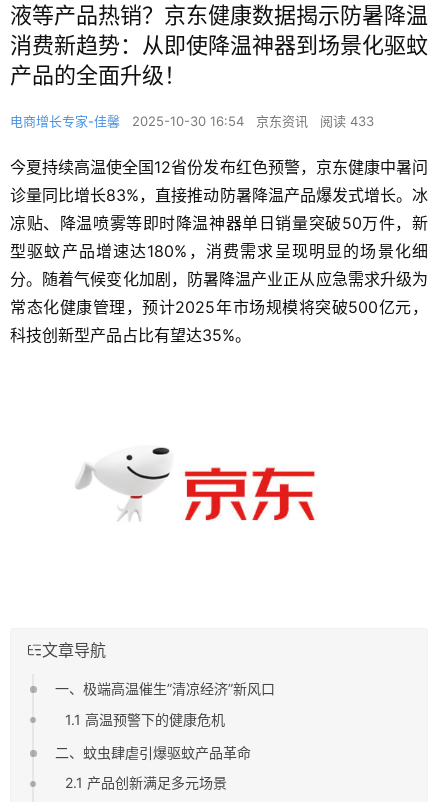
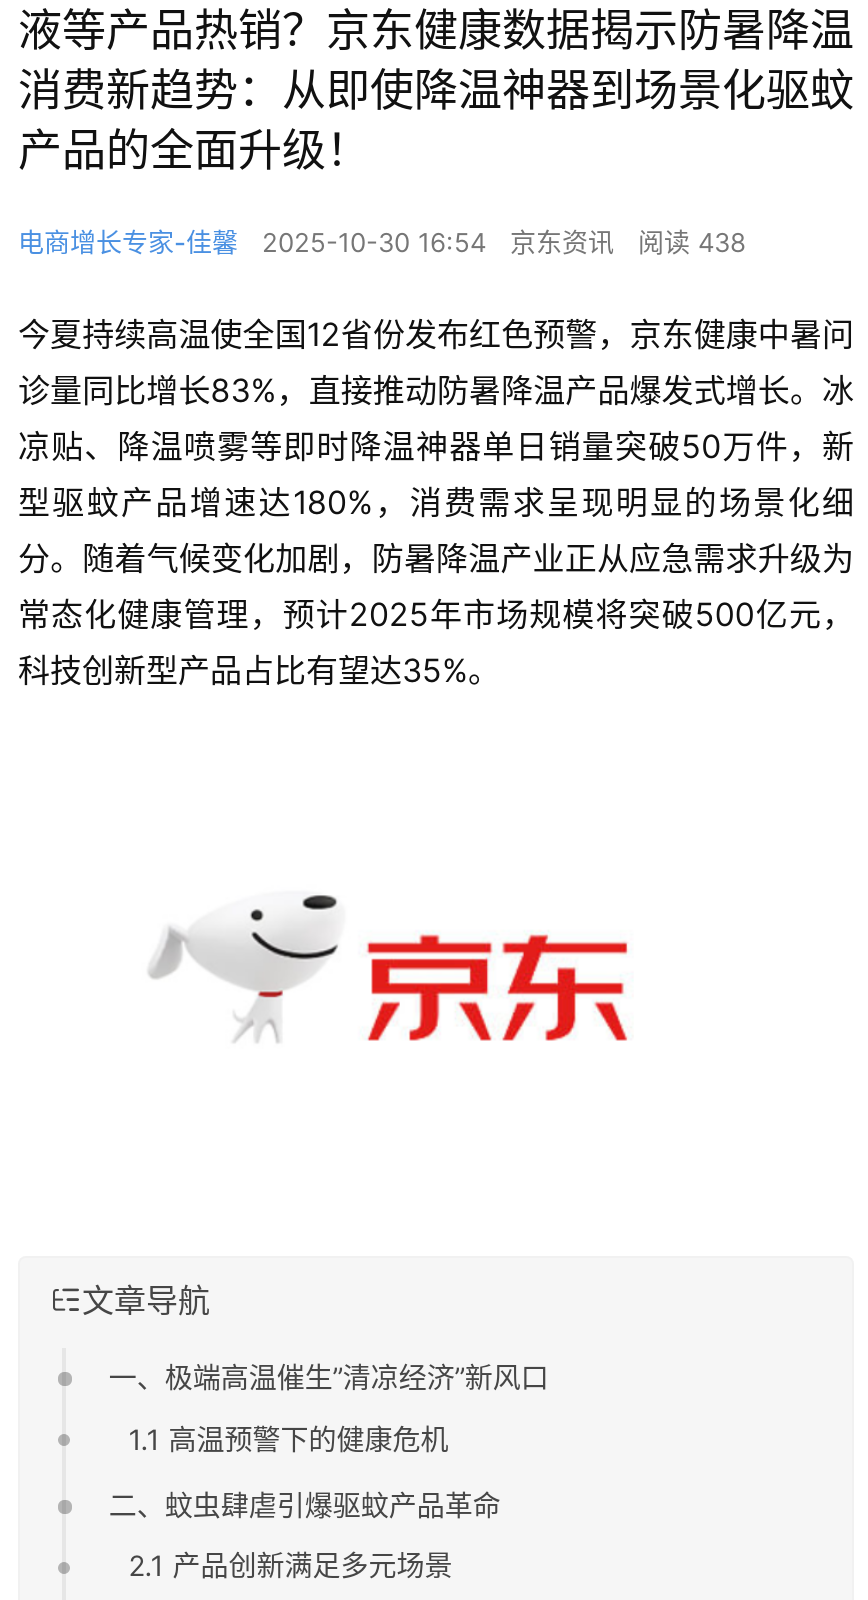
- 电商增长专家-佳馨 2025-10-30 16:54 京东资讯 阅读 433
+ 电商增长专家-佳馨 2025-10-30 16:54 京东资讯 阅读 438
